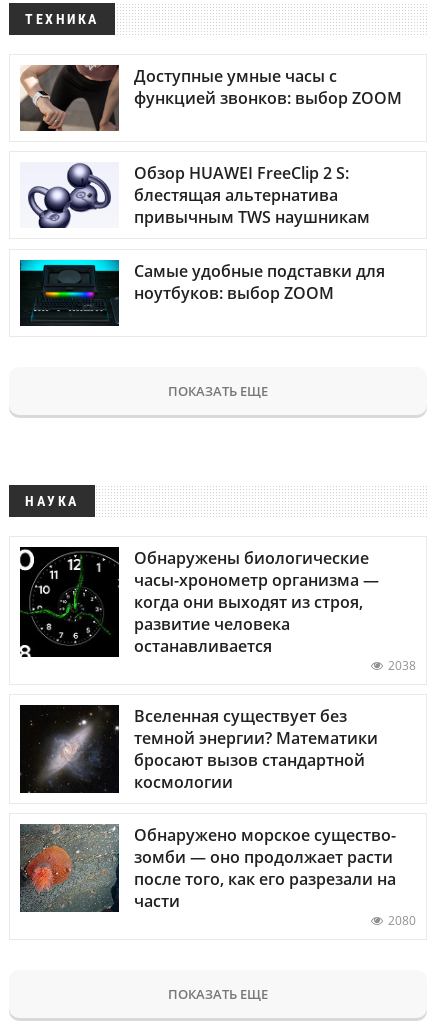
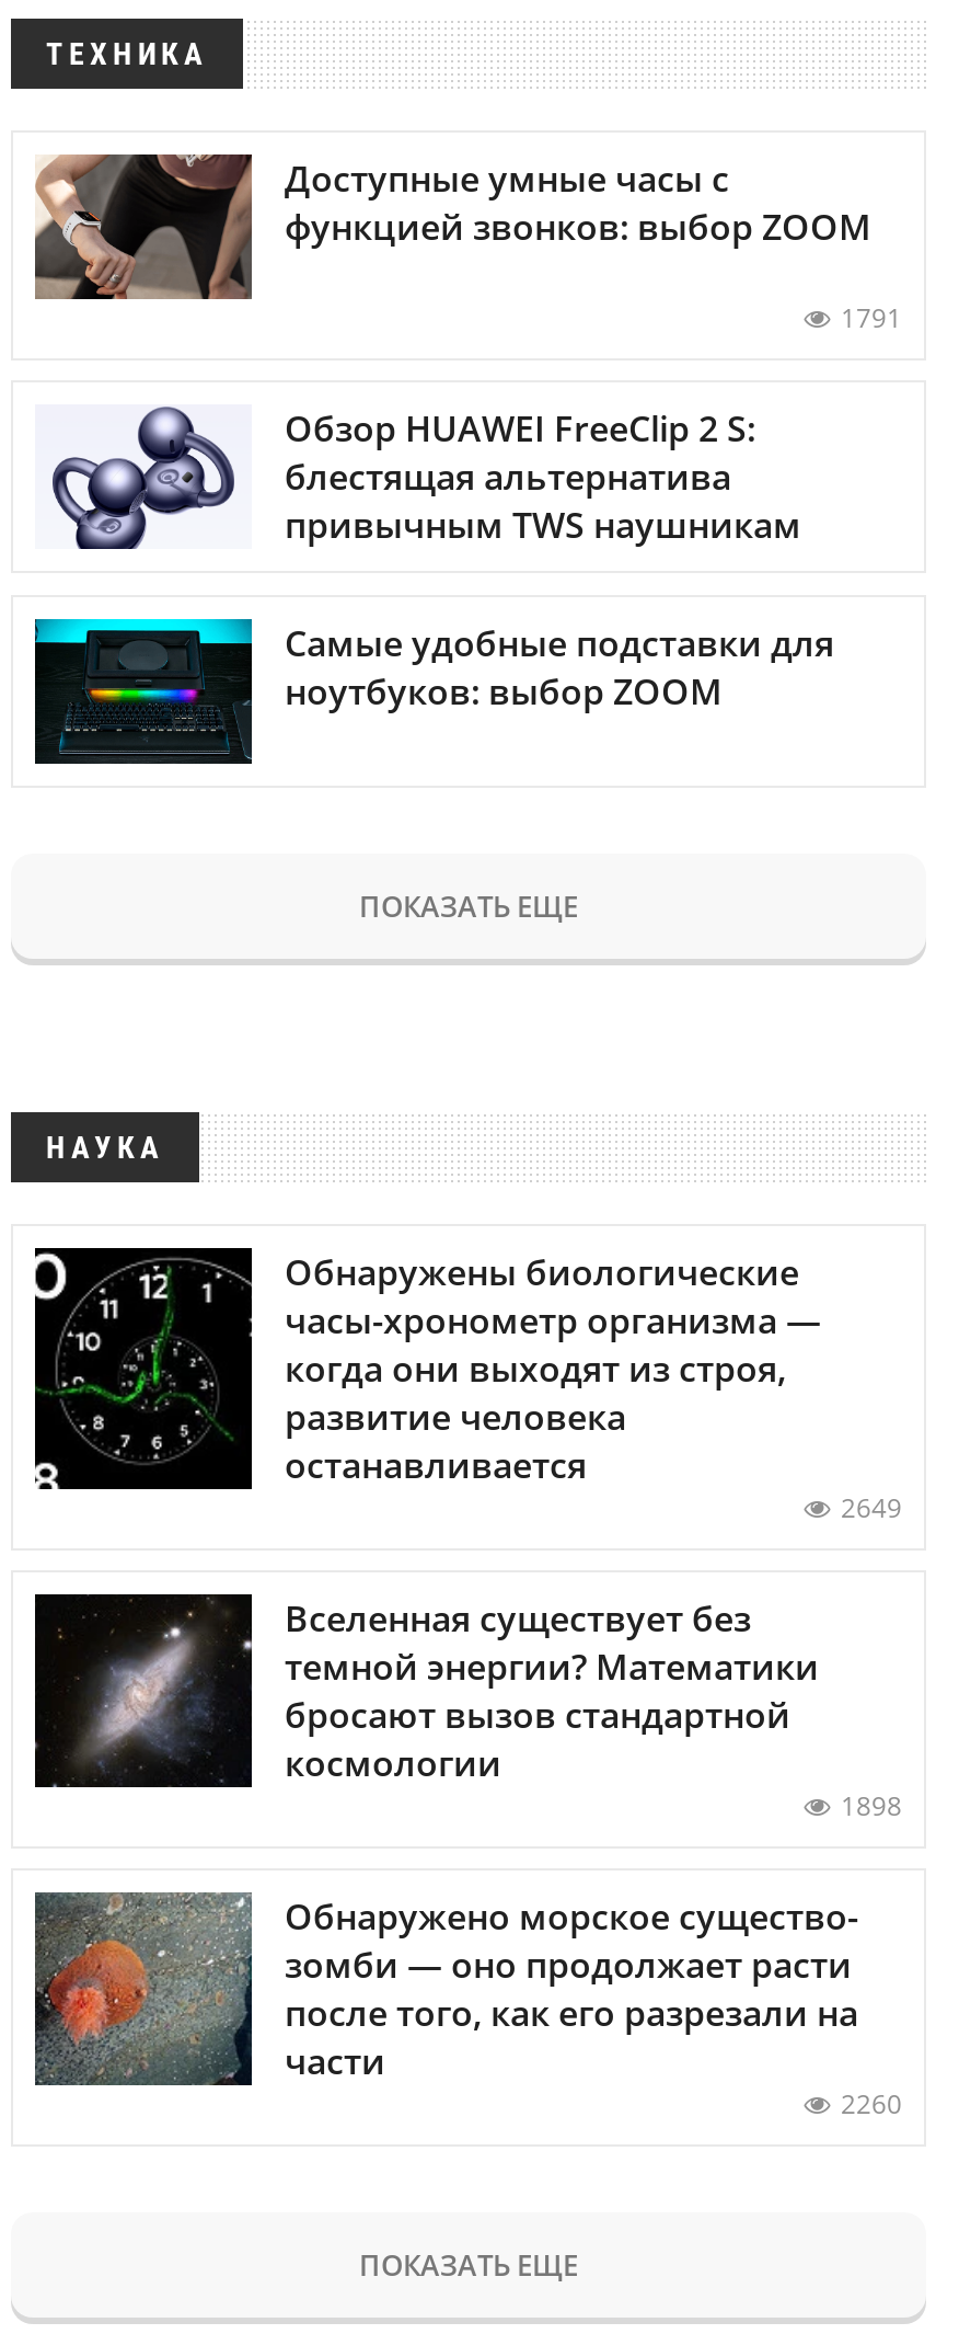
+ 1791

- 2038
+ 2649

+ 1898

- 2080
+ 2260
